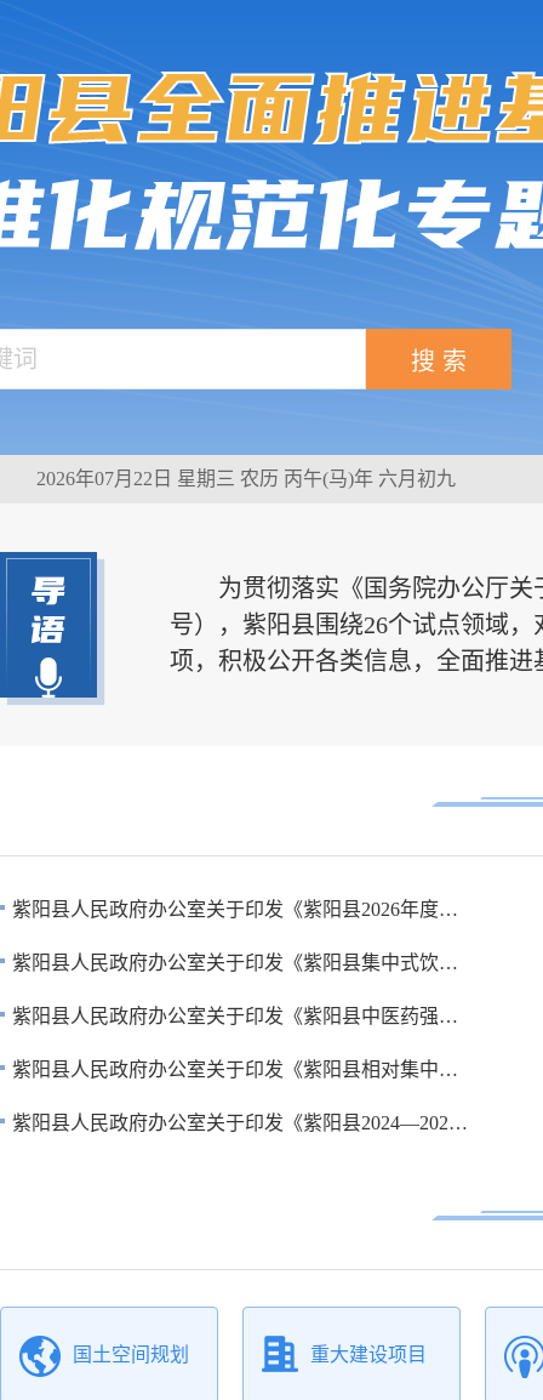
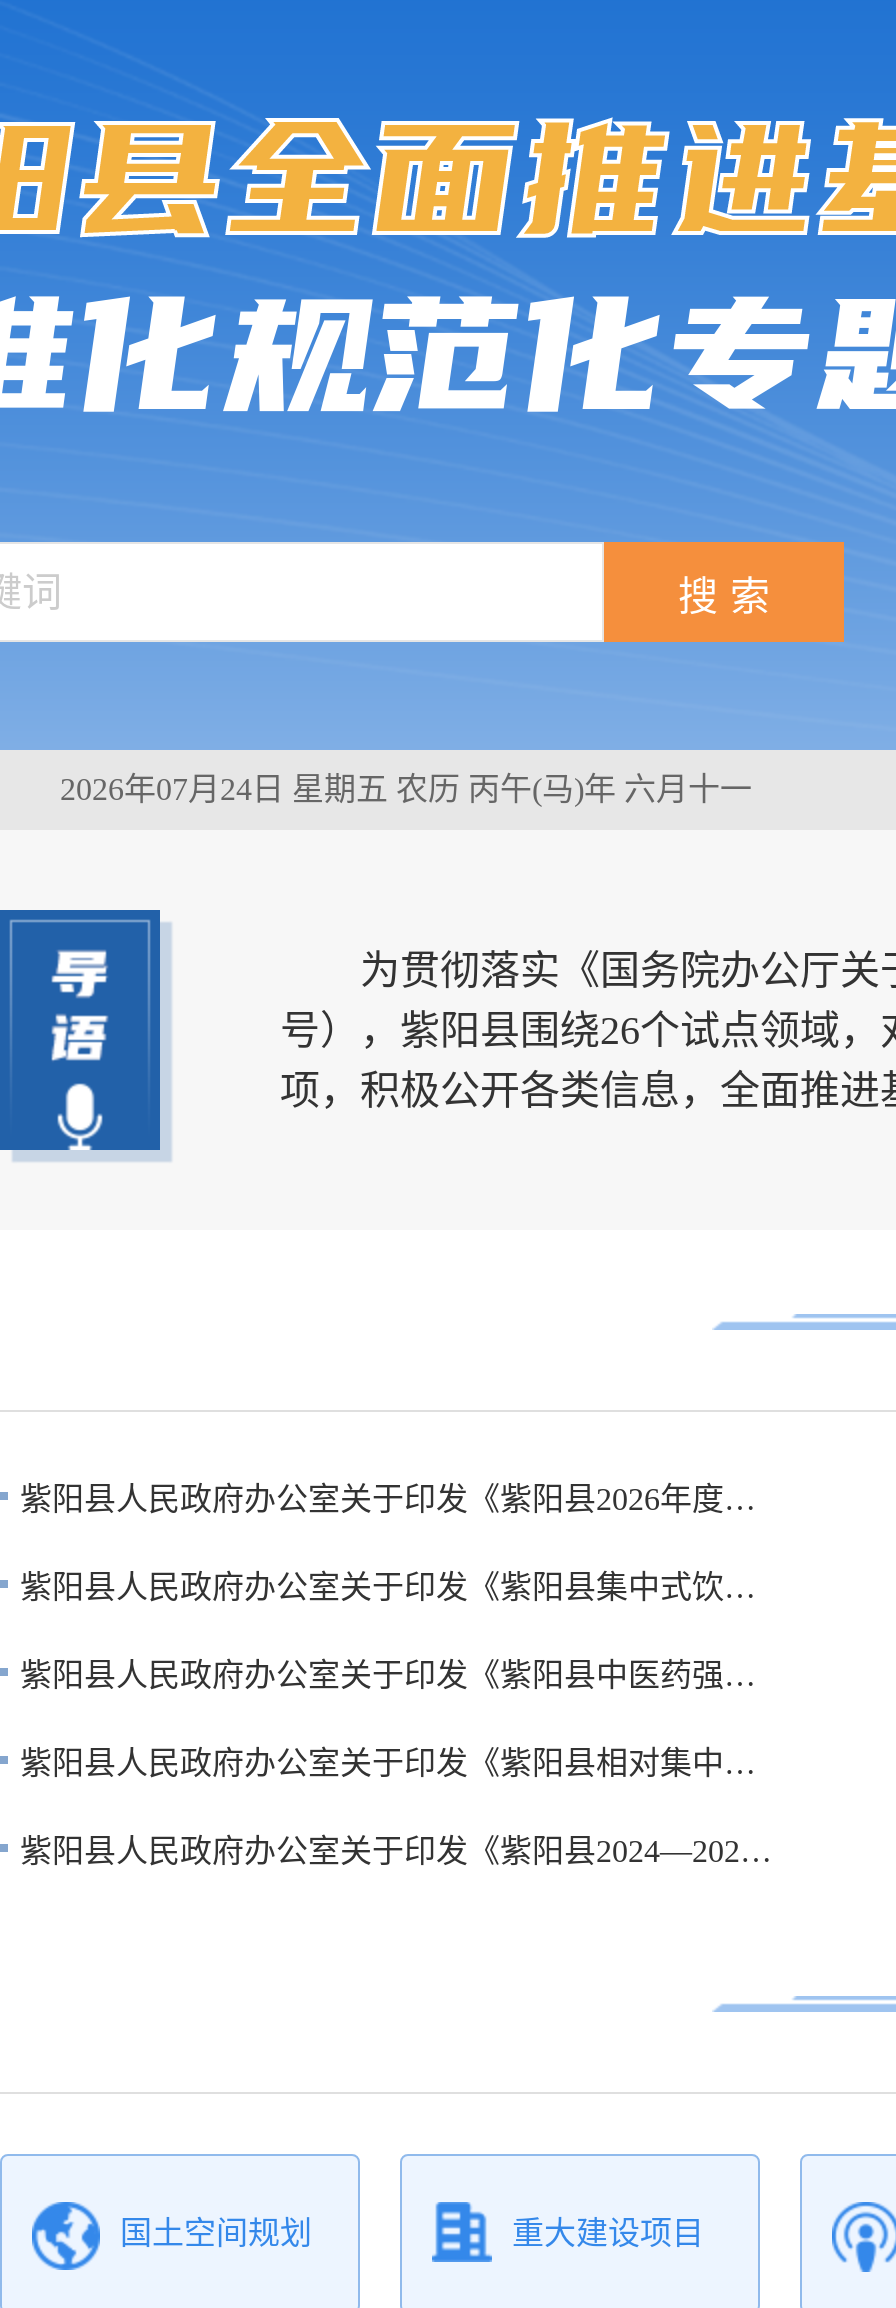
- 2026年07月22日 星期三 农历 丙午(马)年 六月初九
+ 2026年07月24日 星期五 农历 丙午(马)年 六月十一
